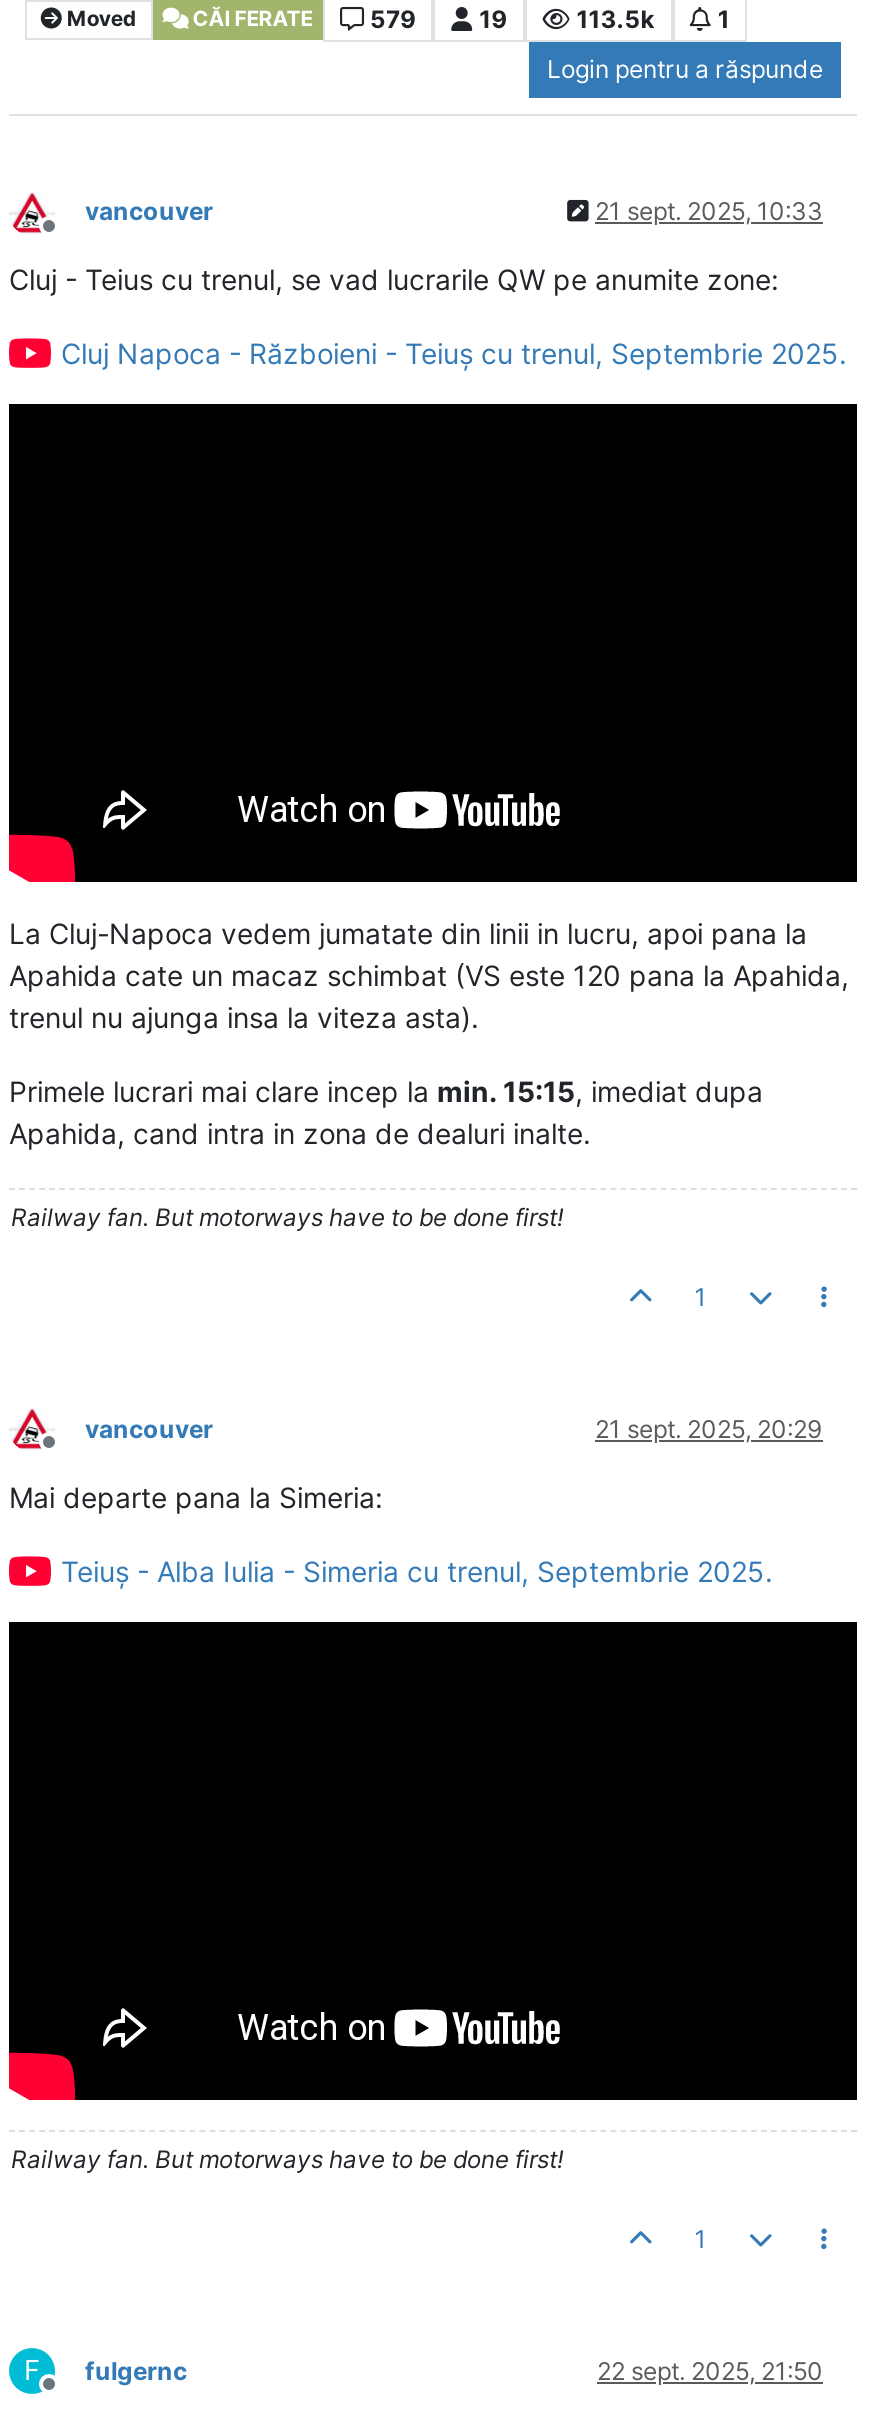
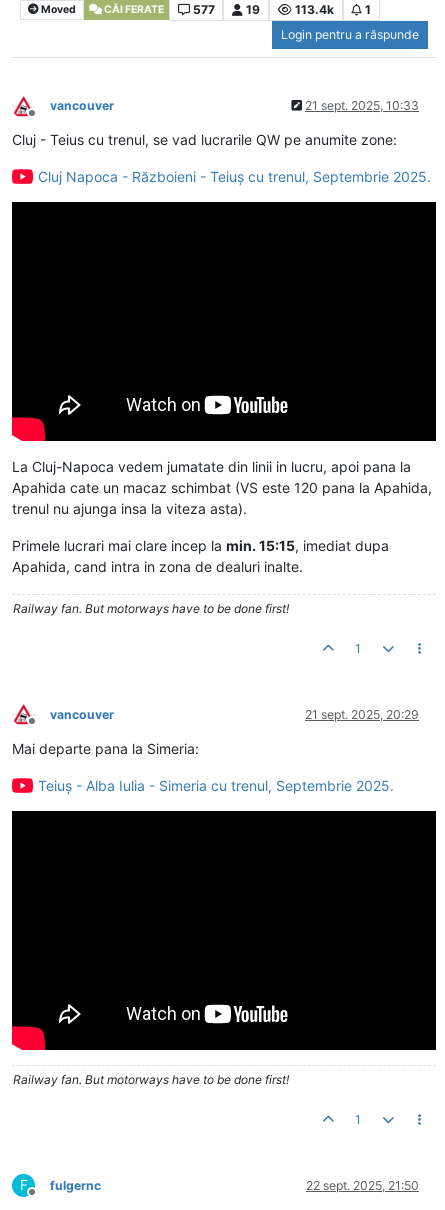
- 579
+ 577

- 113.5k
+ 113.4k
